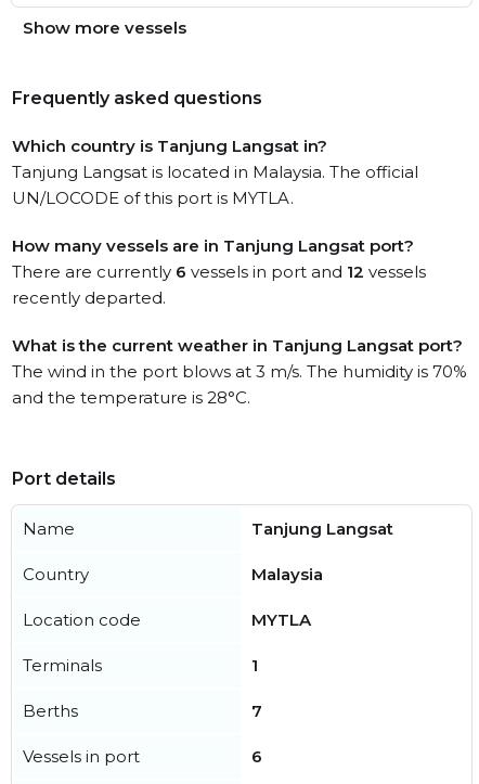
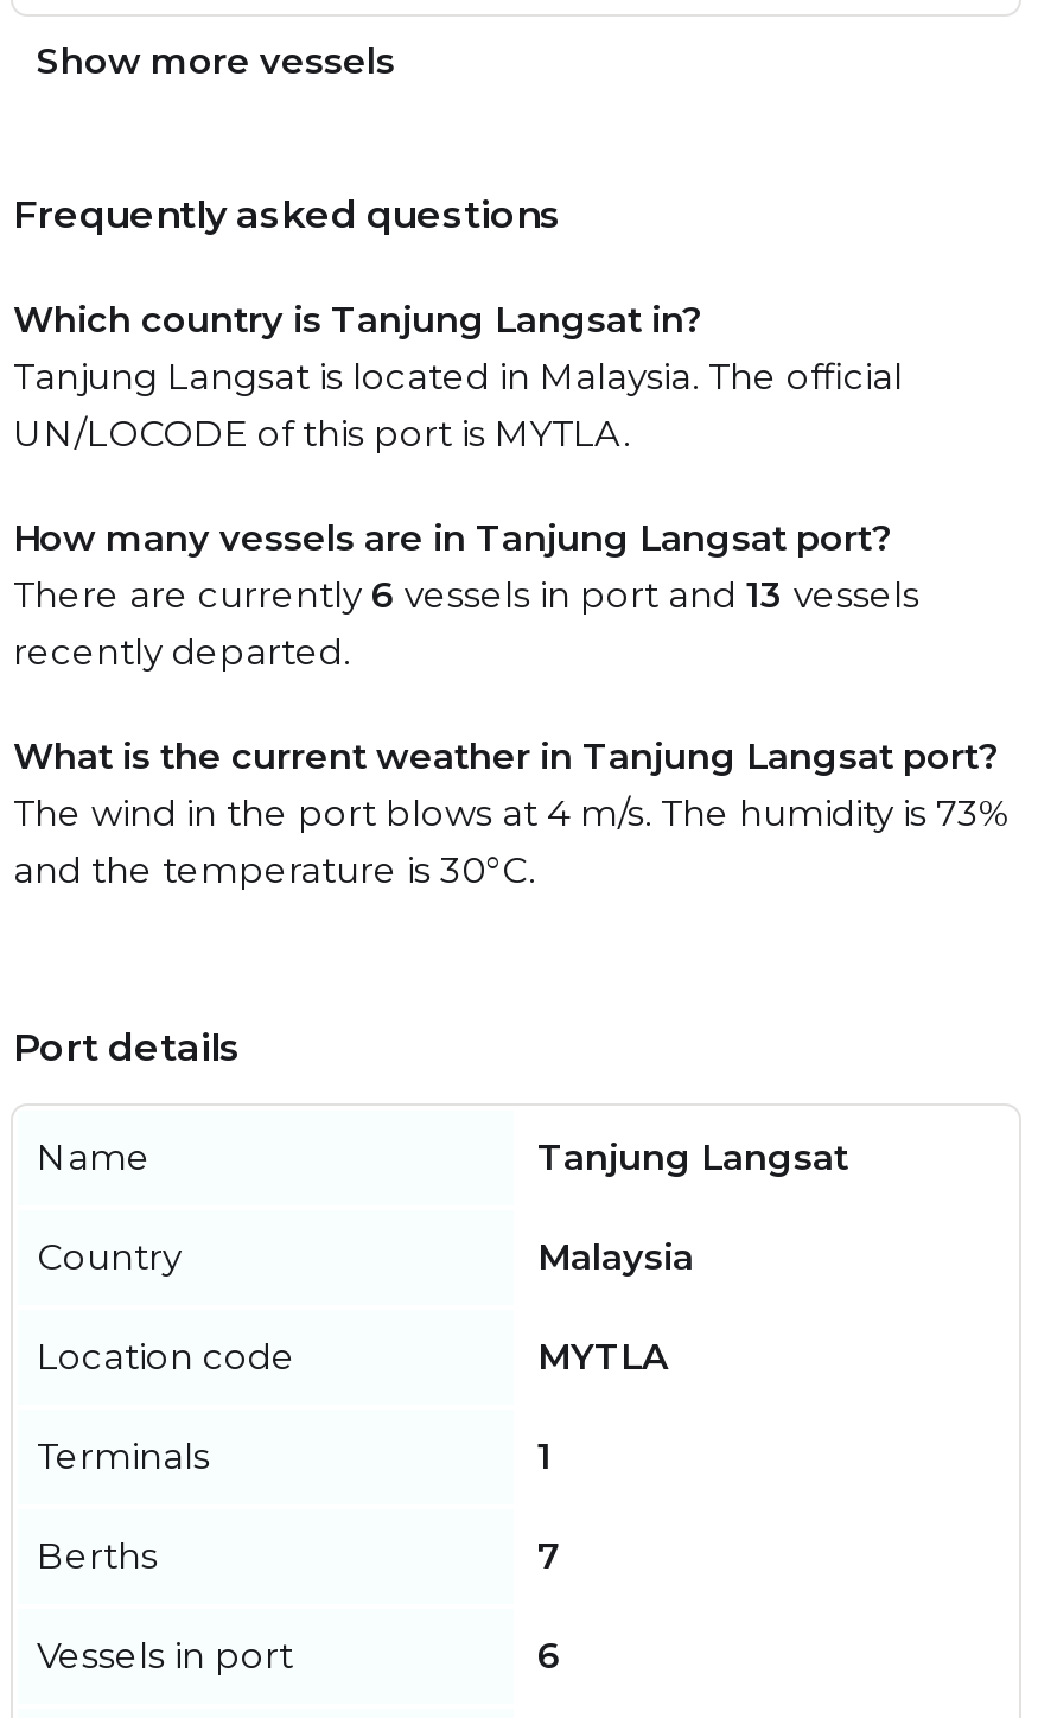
- There are currently 6 vessels in port and 12 vessels
+ There are currently 6 vessels in port and 13 vessels

- The wind in the port blows at 3 m/s. The humidity is 70%
- and the temperature is 28°C.
+ The wind in the port blows at 4 m/s. The humidity is 73%
+ and the temperature is 30°C.
